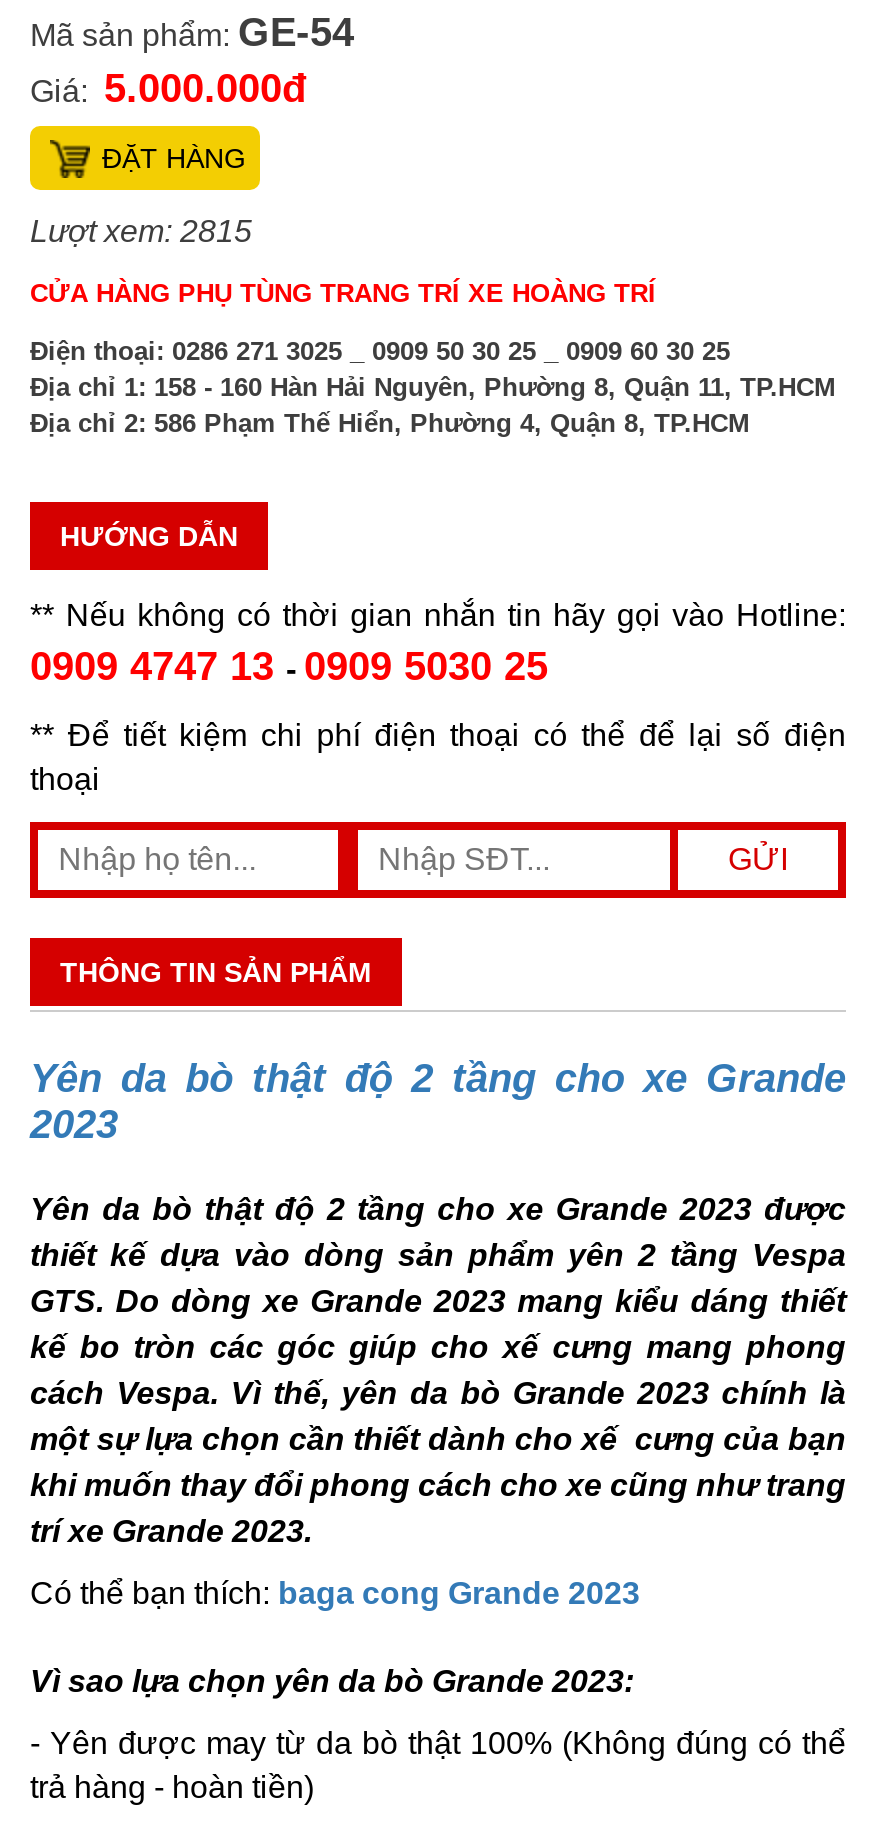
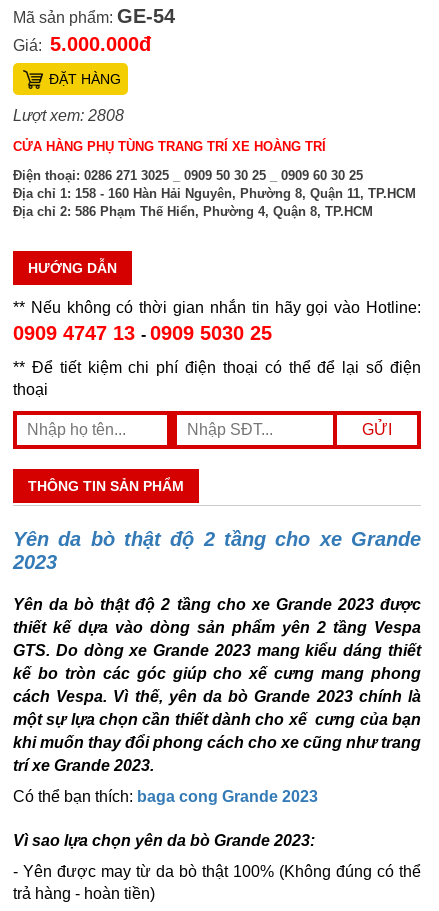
- Lượt xem: 2815
+ Lượt xem: 2808
